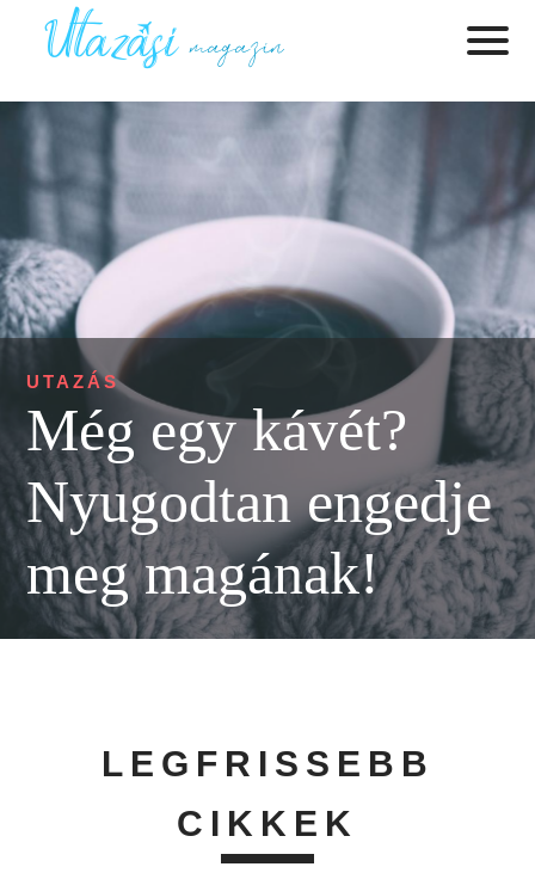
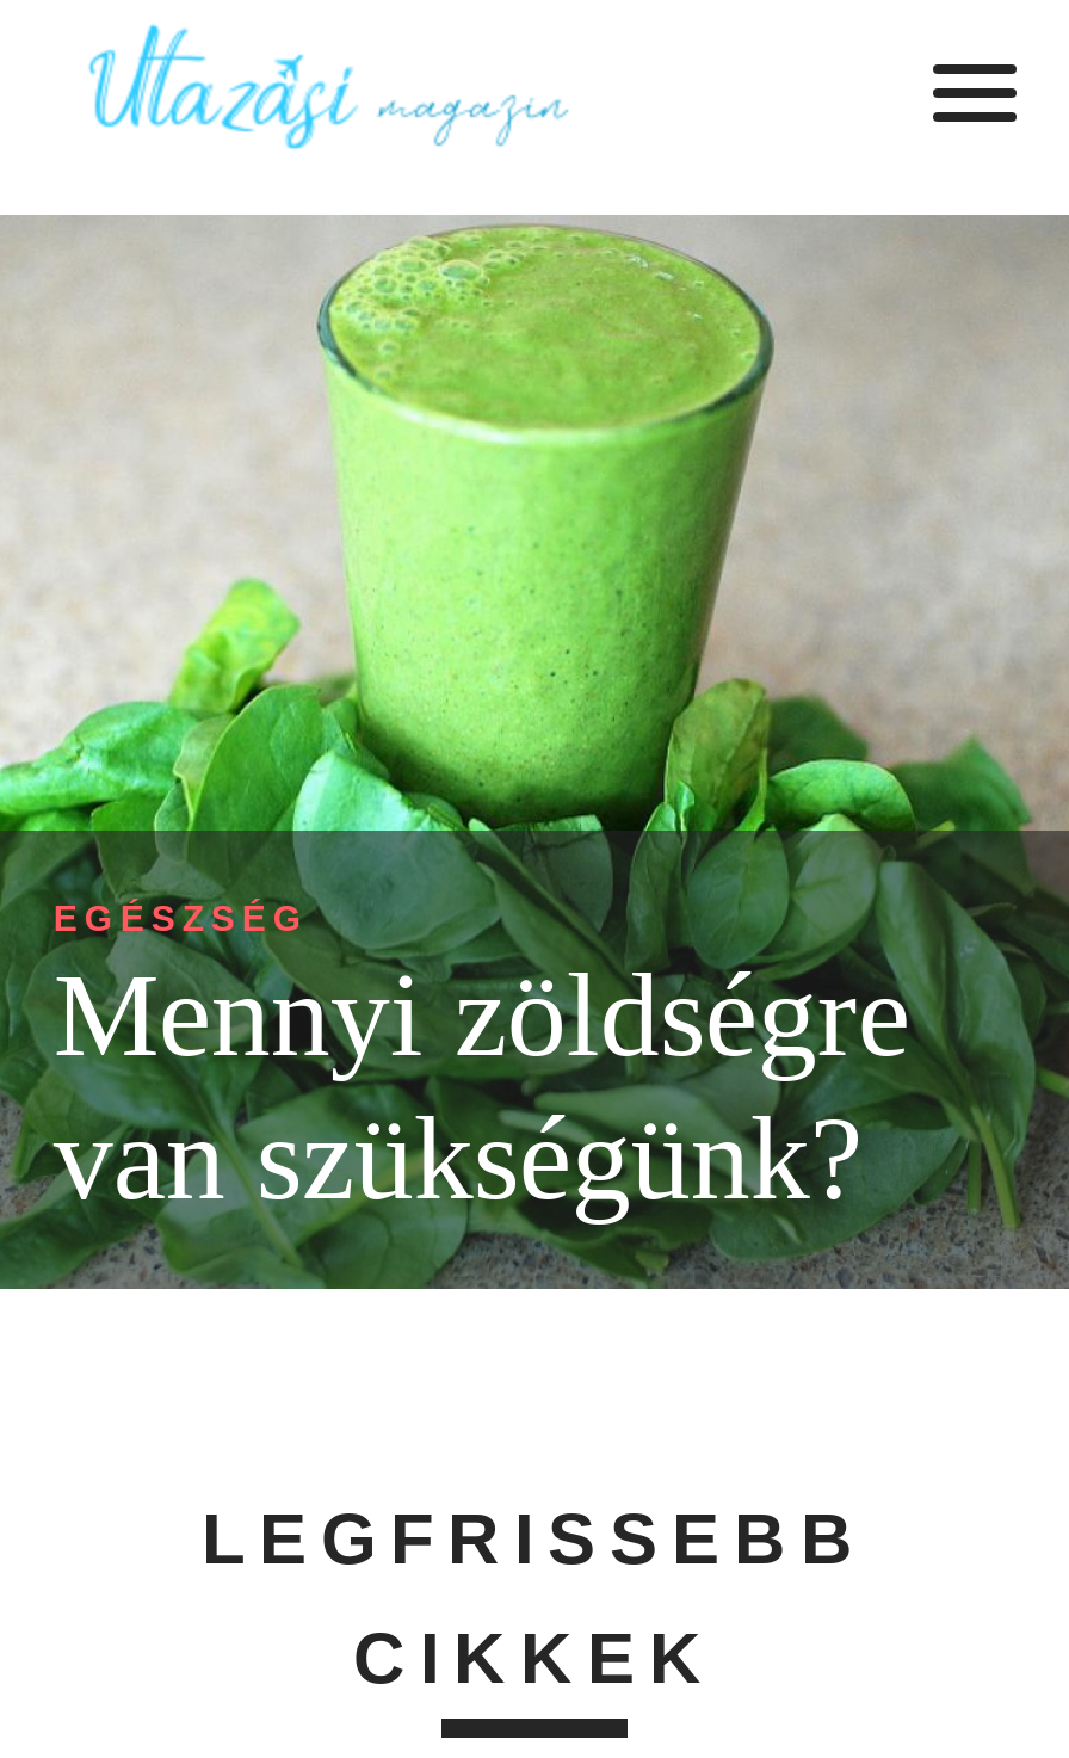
- [image]
- UTAZÁS
- Még egy kávét?
- Nyugodtan engedje
- meg magának!
+ [image]
+ EGÉSZSÉG
+ Mennyi zöldségre
+ van szükségünk?
